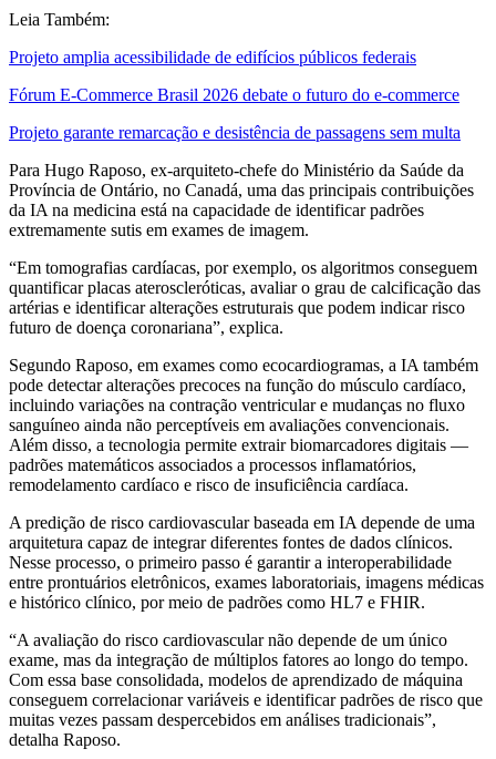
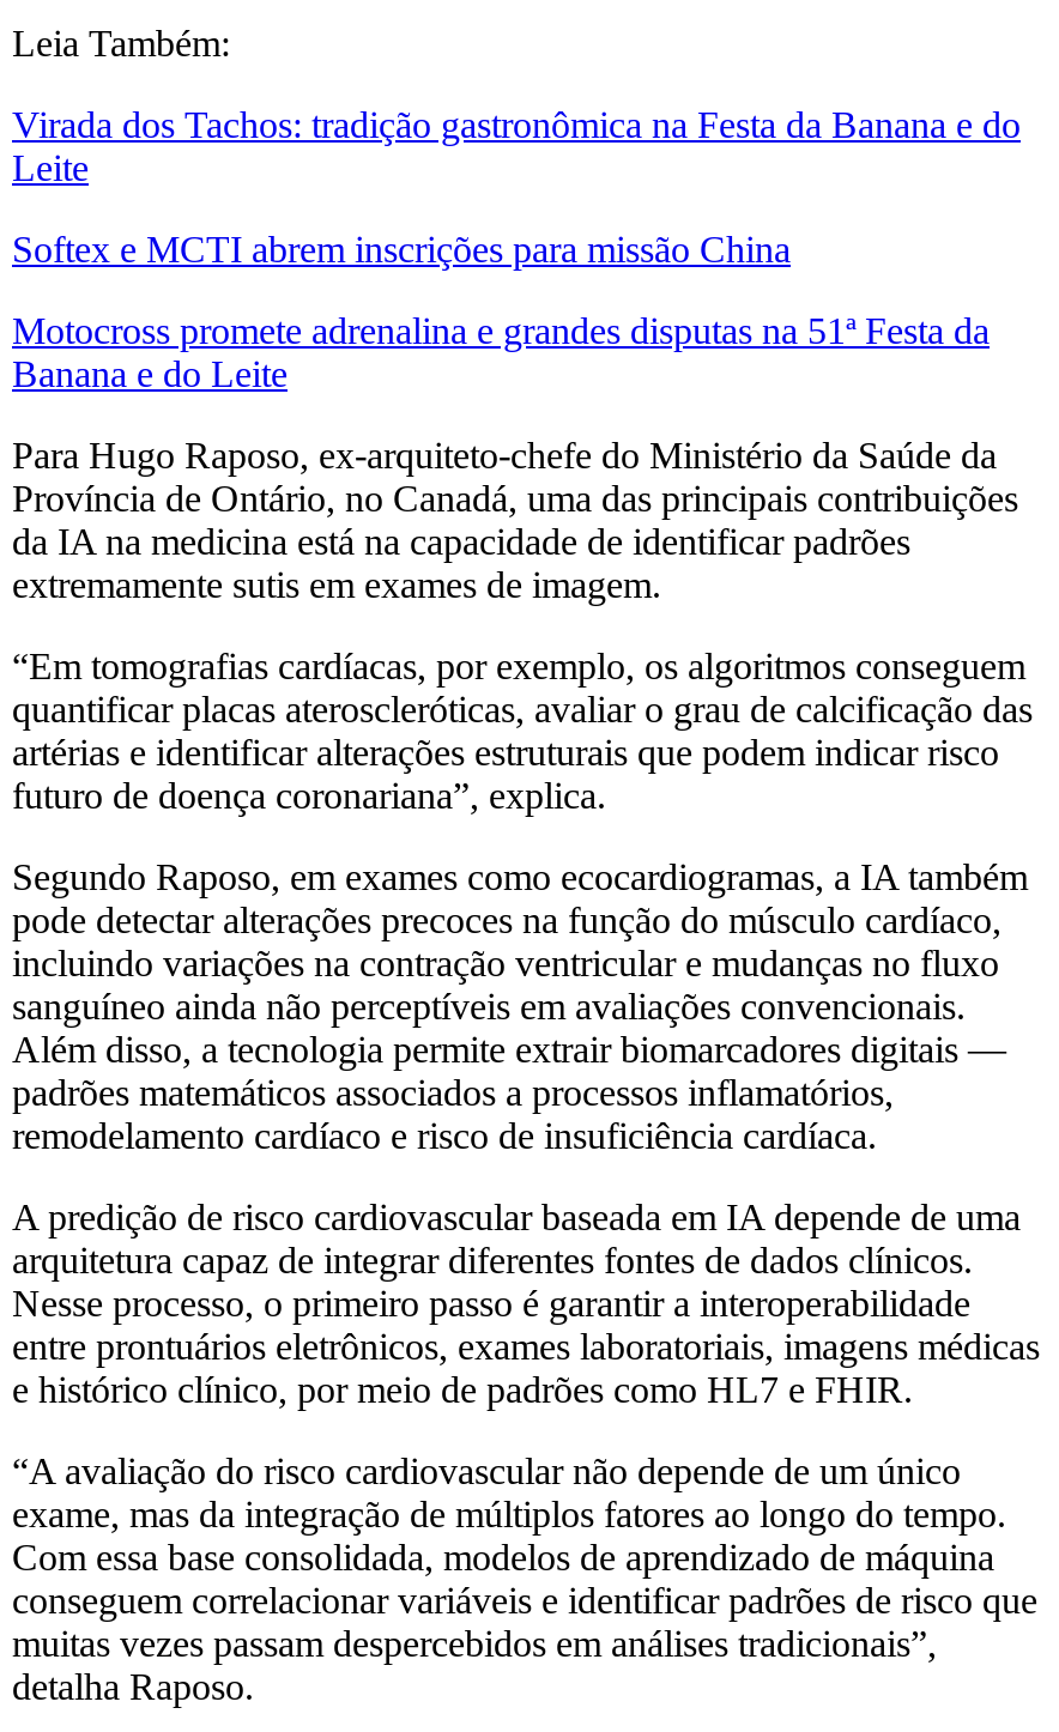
- Projeto amplia acessibilidade de edifícios públicos federais
+ Virada dos Tachos: tradição gastronômica na Festa da Banana e do
+ Leite

- Fórum E-Commerce Brasil 2026 debate o futuro do e-commerce
+ Softex e MCTI abrem inscrições para missão China

- Projeto garante remarcação e desistência de passagens sem multa
+ Motocross promete adrenalina e grandes disputas na 51ª Festa da
+ Banana e do Leite
